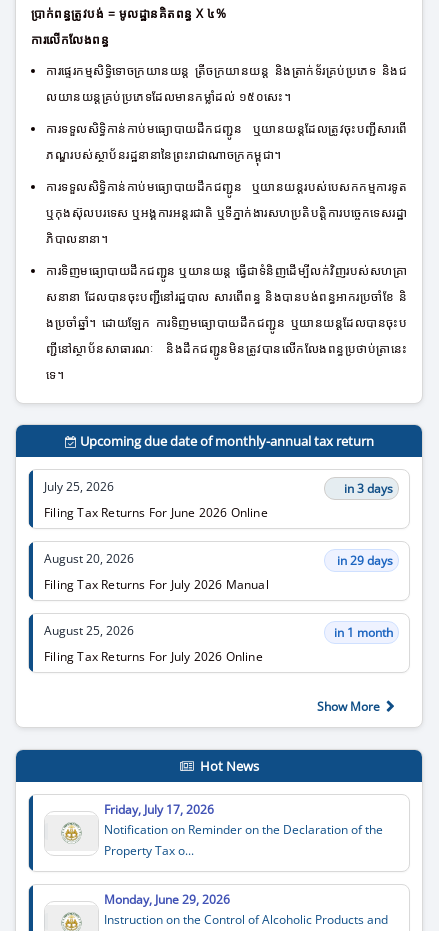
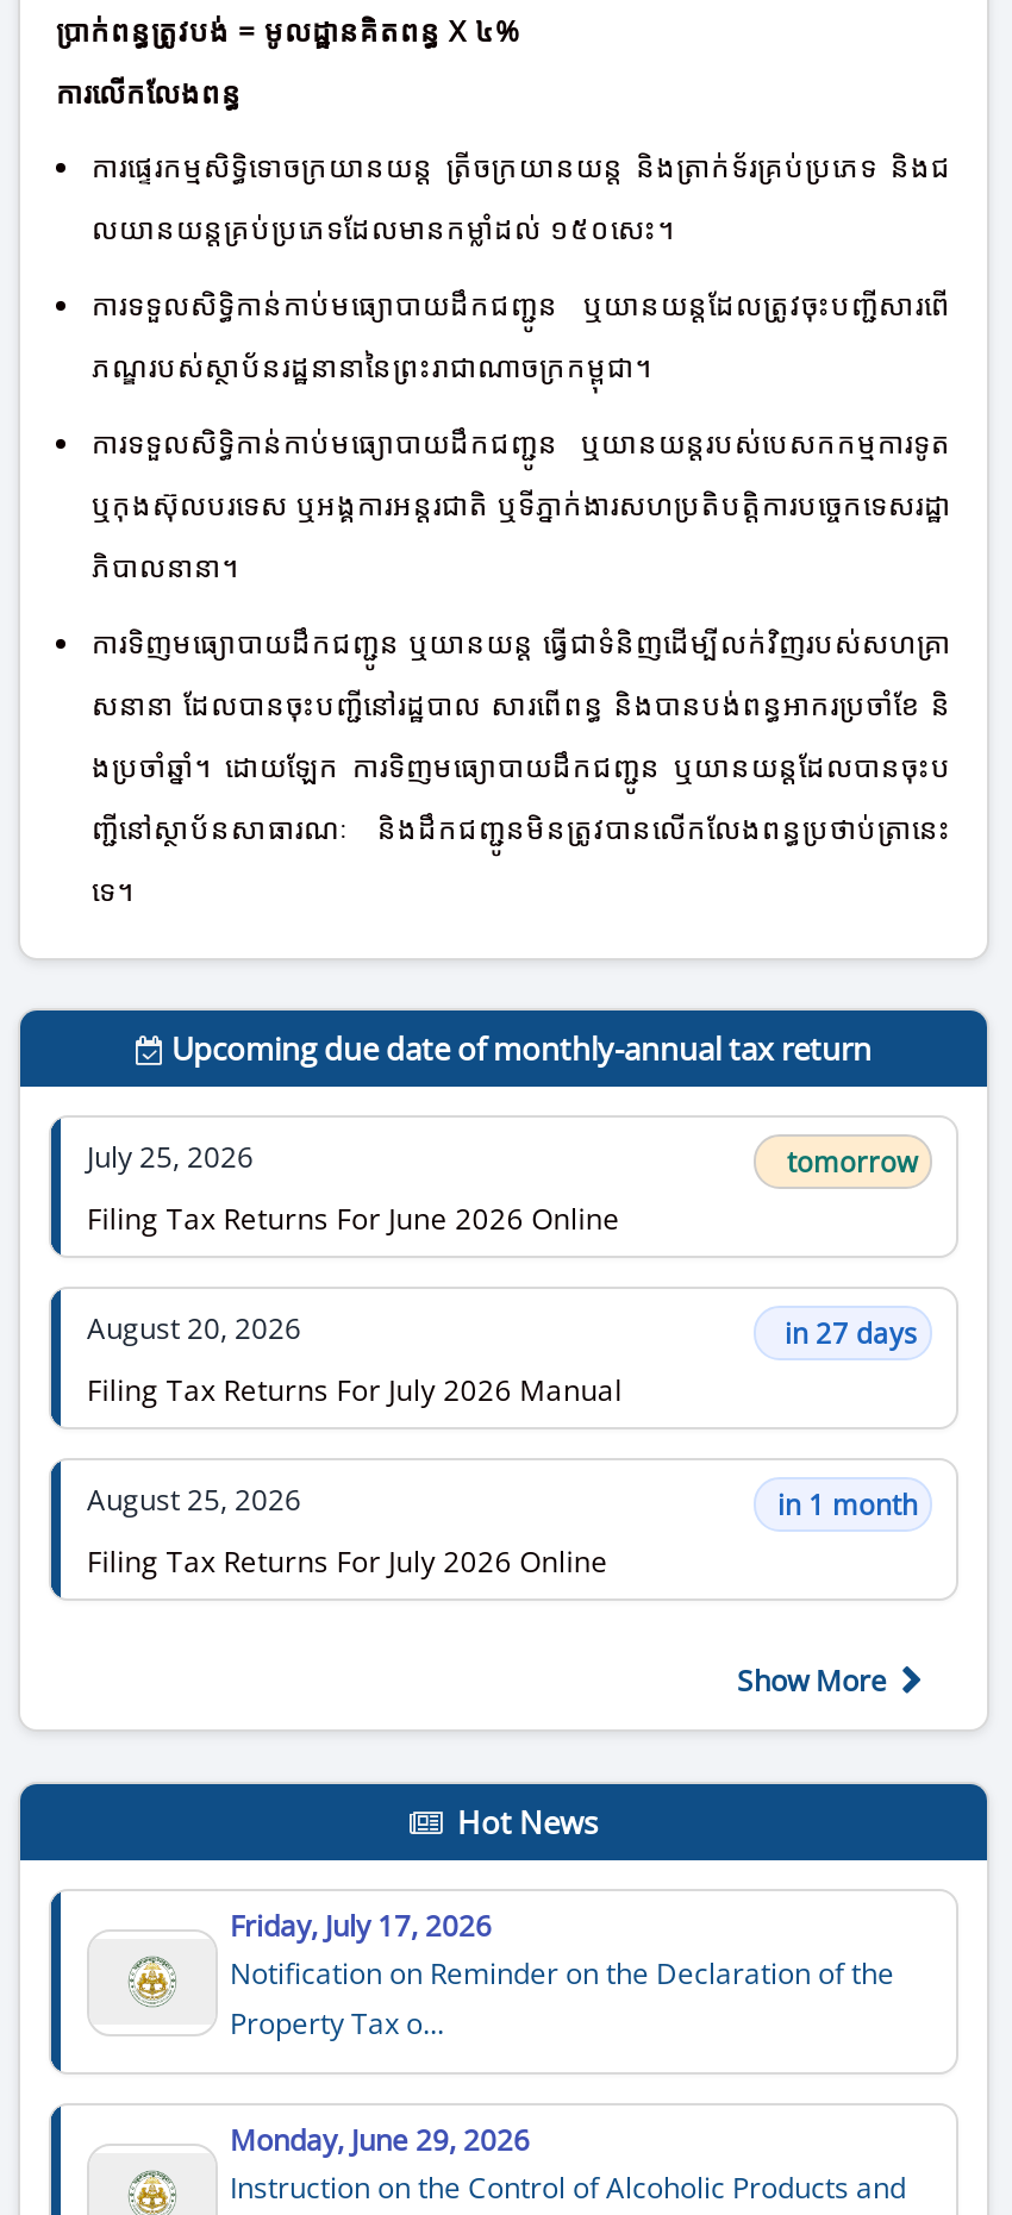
- in 3 days
+ tomorrow

- in 29 days
+ in 27 days
